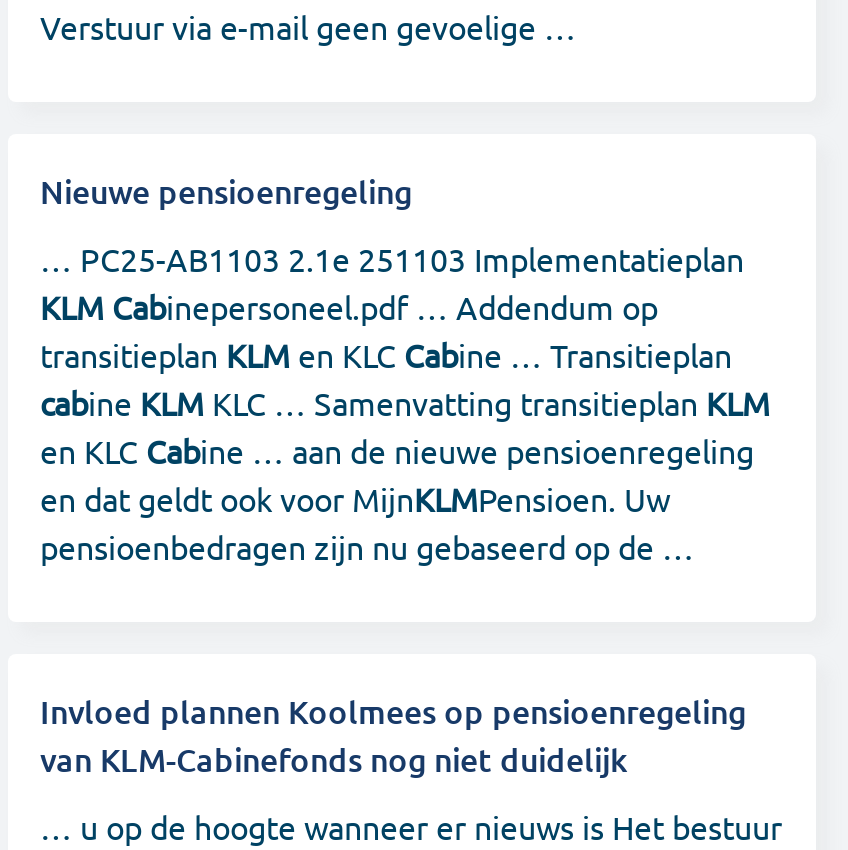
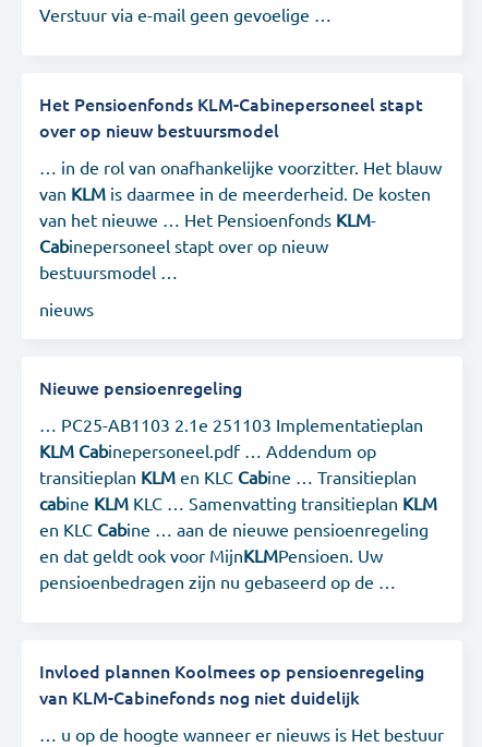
+ Het Pensioenfonds KLM-Cabinepersoneel stapt
+ over op nieuw bestuursmodel
+ … in de rol van onafhankelijke voorzitter. Het blauw
+ van KLM is daarmee in de meerderheid. De kosten
+ van het nieuwe … Het Pensioenfonds KLM-
+ Cabinepersoneel stapt over op nieuw
+ bestuursmodel …
+ nieuws
